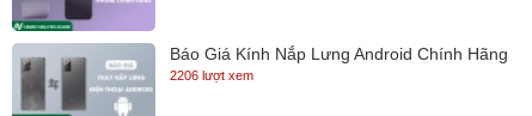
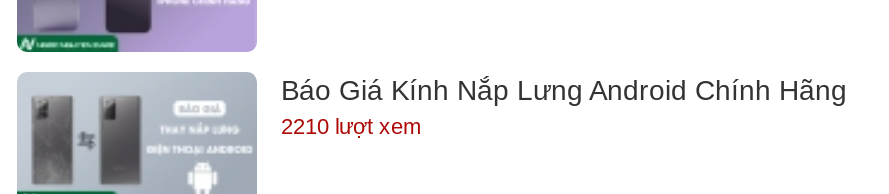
- 2206 lượt xem
+ 2210 lượt xem
